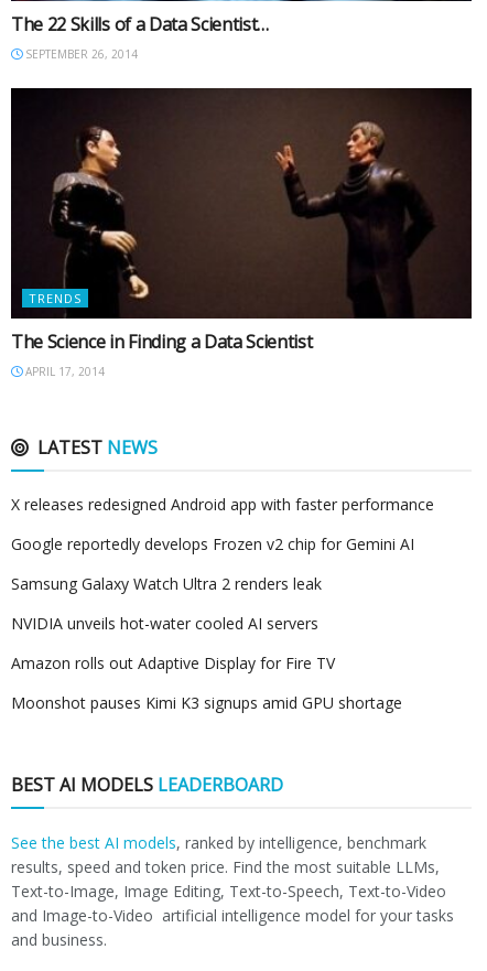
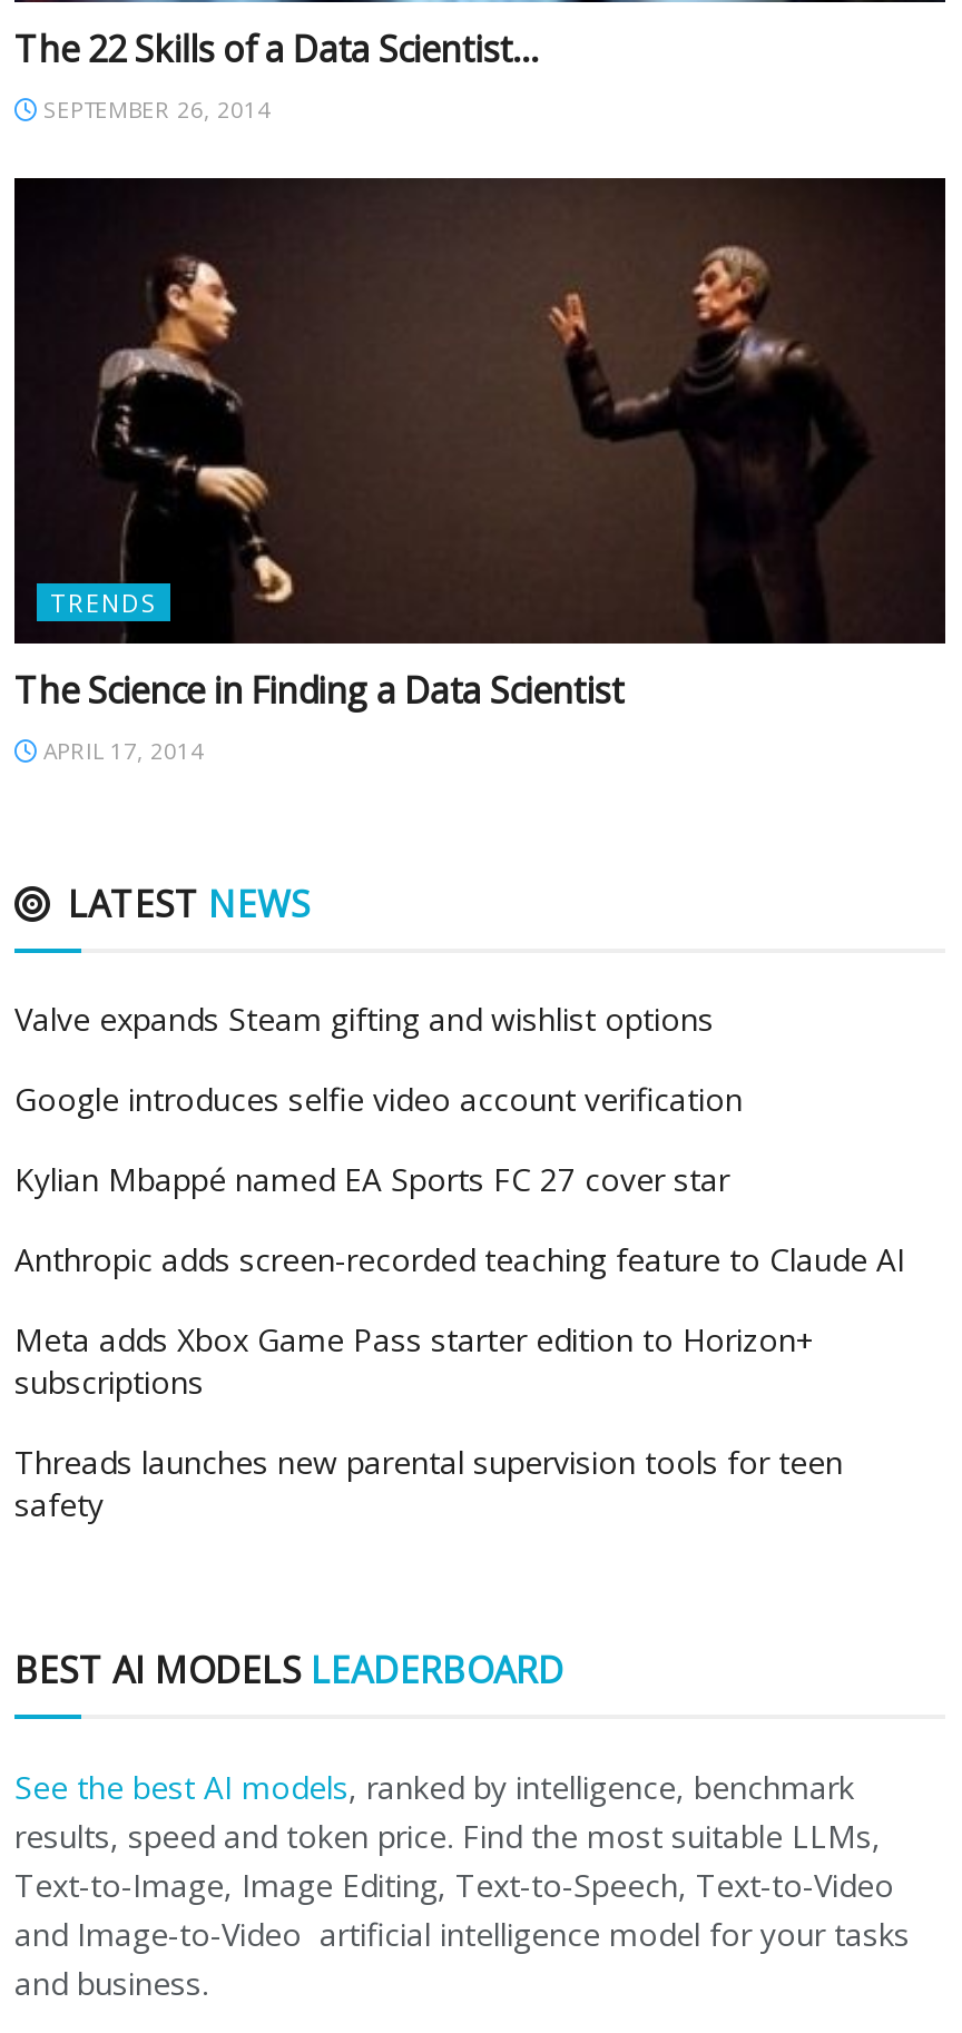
- X releases redesigned Android app with faster performance
+ Valve expands Steam gifting and wishlist options

- Google reportedly develops Frozen v2 chip for Gemini AI
+ Google introduces selfie video account verification

- Samsung Galaxy Watch Ultra 2 renders leak
+ Kylian Mbappé named EA Sports FC 27 cover star

- NVIDIA unveils hot-water cooled AI servers
+ Anthropic adds screen-recorded teaching feature to Claude AI

- Amazon rolls out Adaptive Display for Fire TV
+ Meta adds Xbox Game Pass starter edition to Horizon+
+ subscriptions

- Moonshot pauses Kimi K3 signups amid GPU shortage
+ Threads launches new parental supervision tools for teen
+ safety
